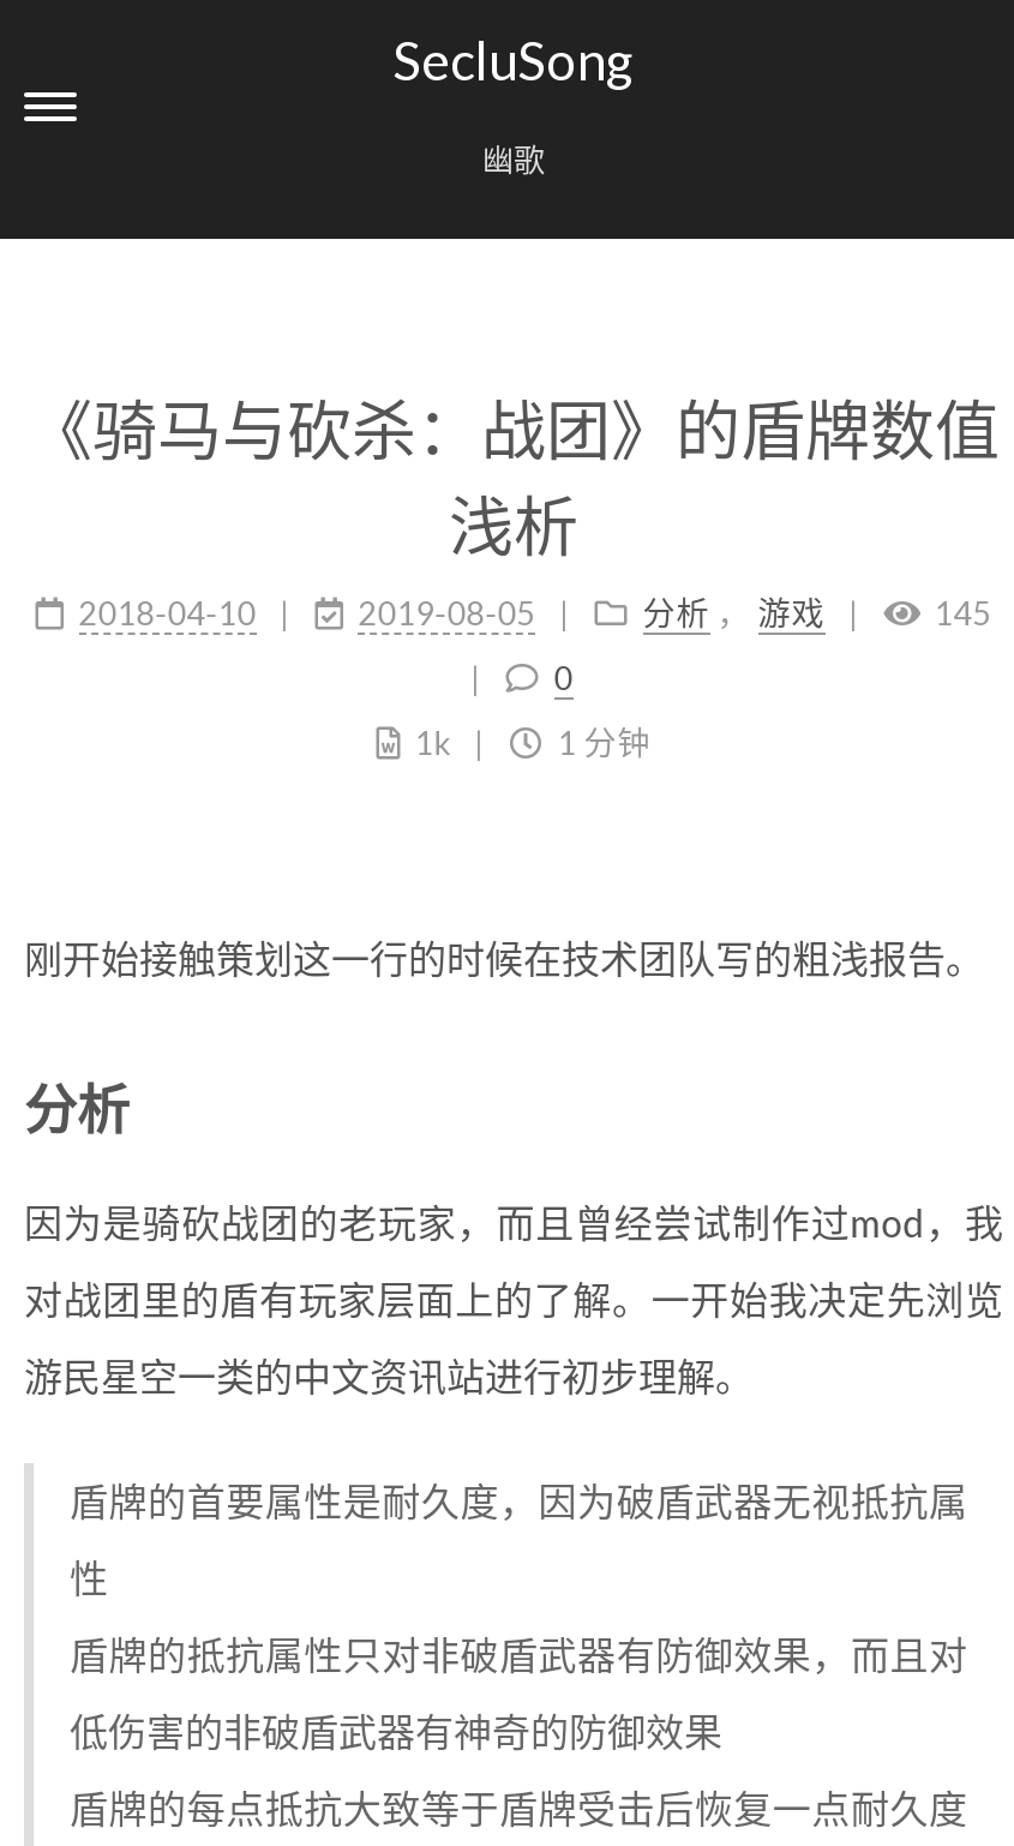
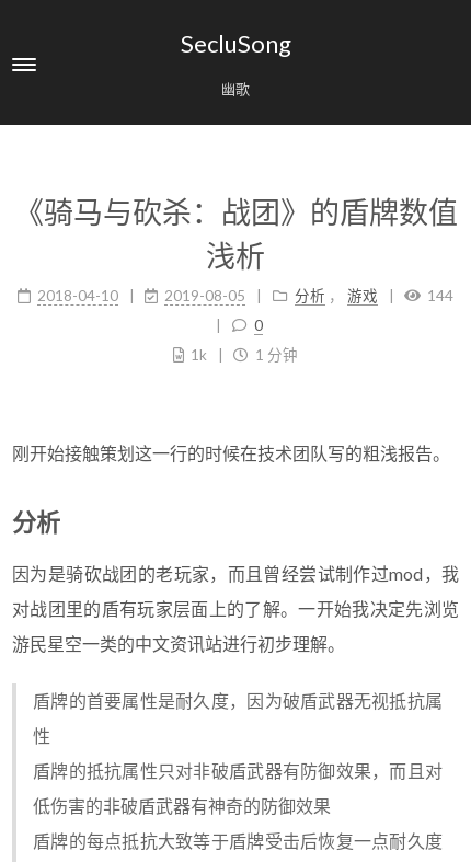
- 145
+ 144
